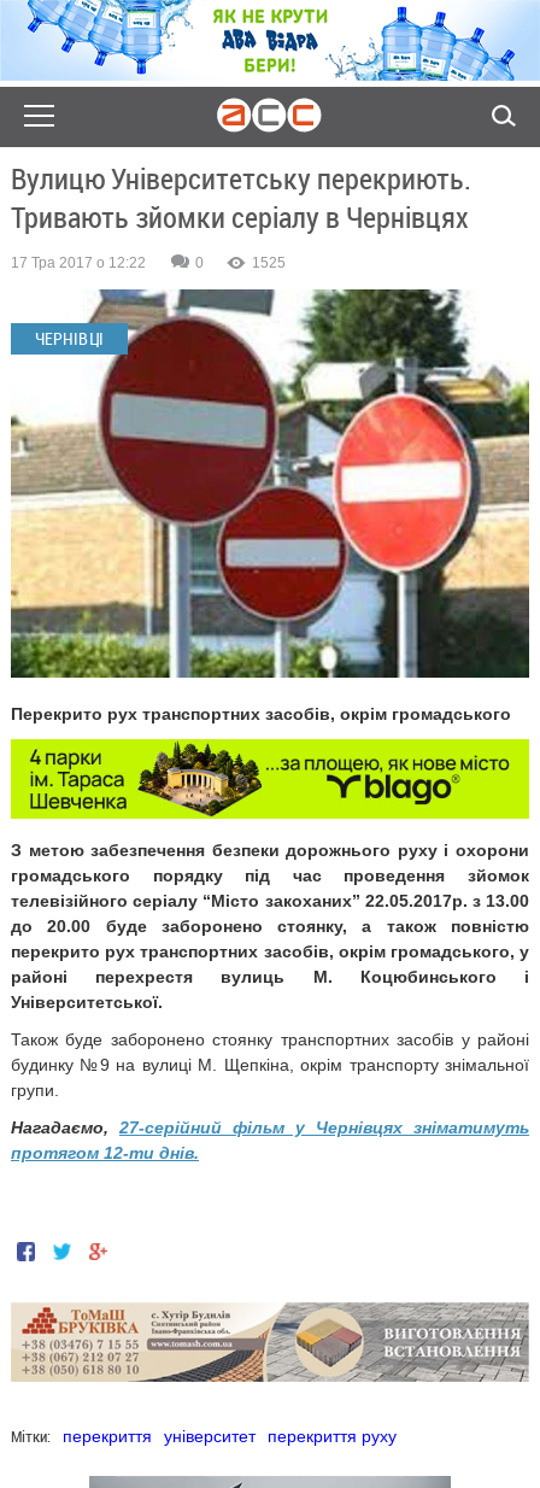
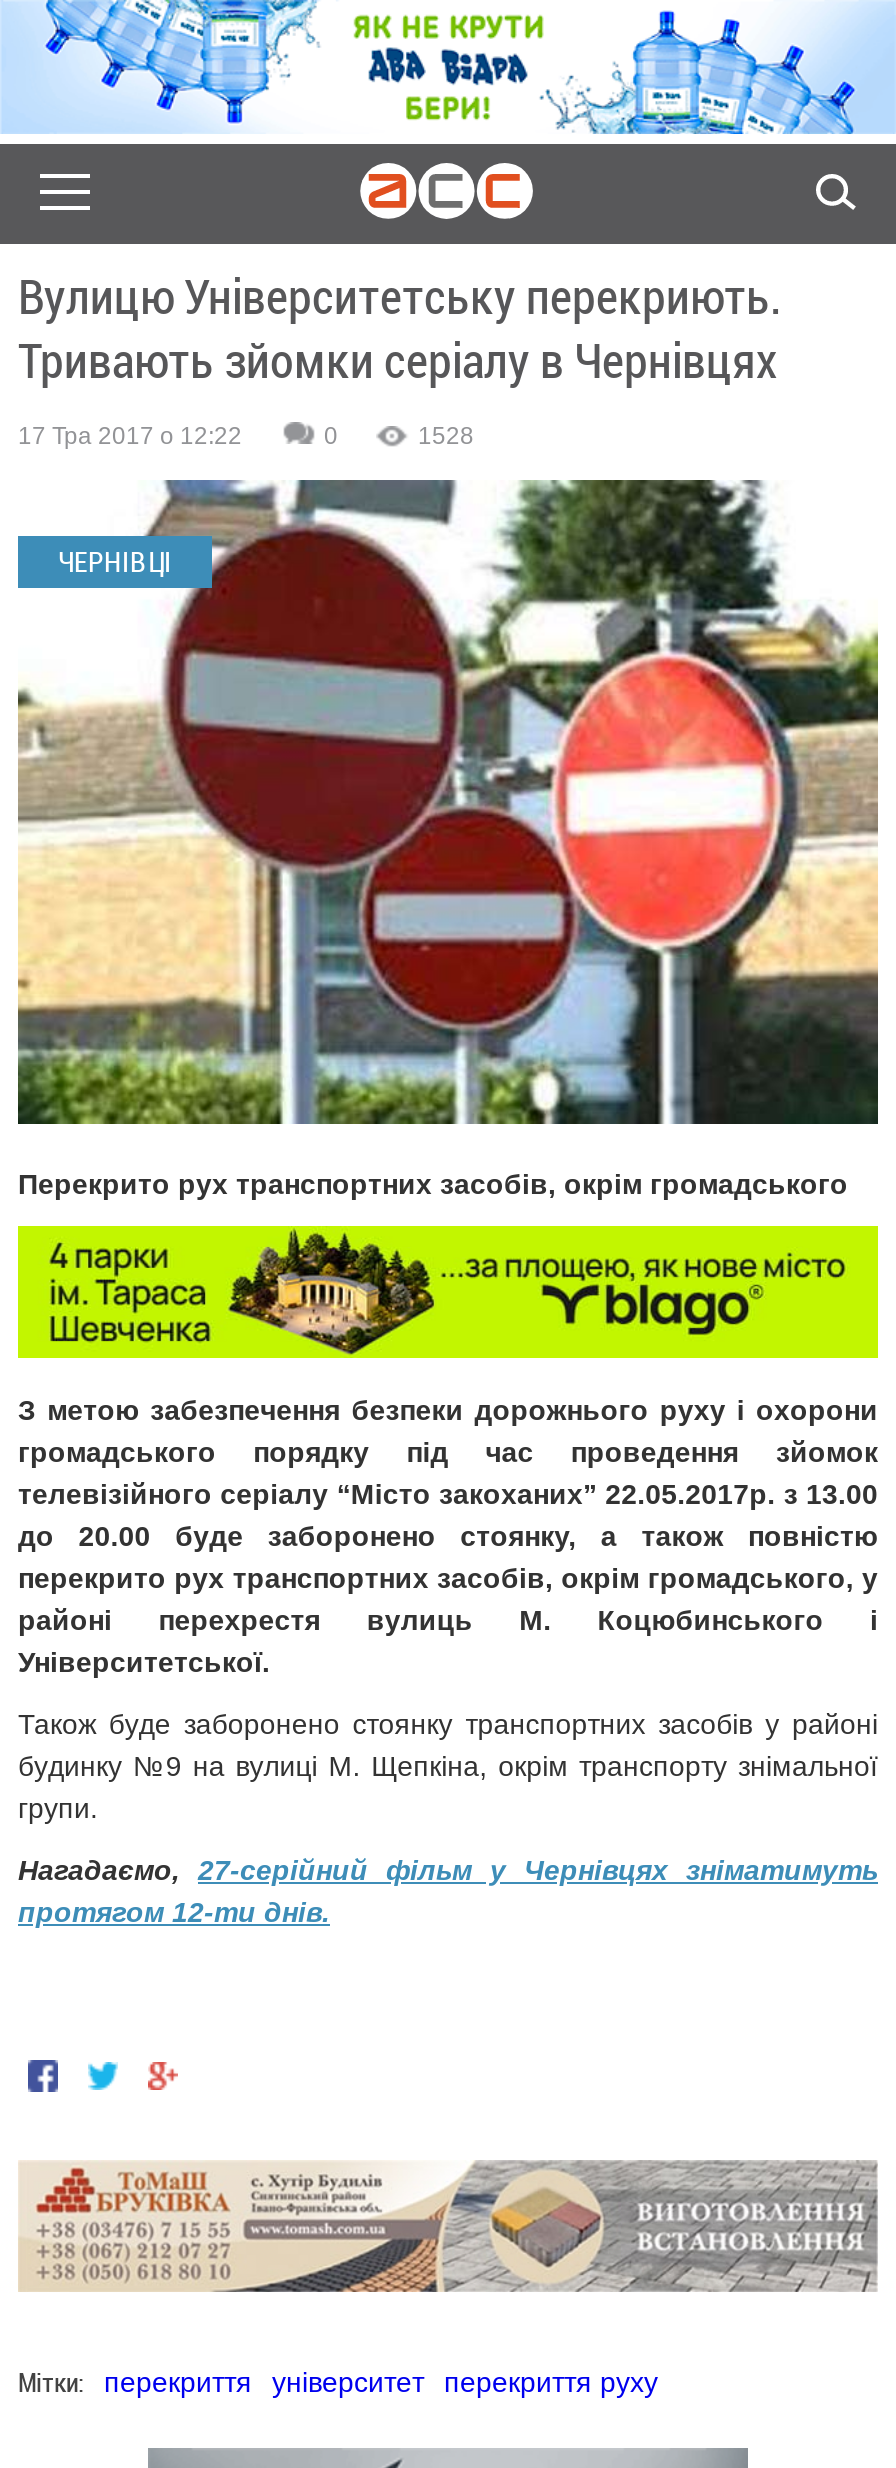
- 1525
+ 1528
